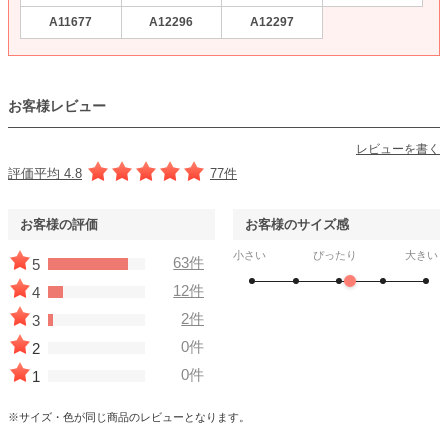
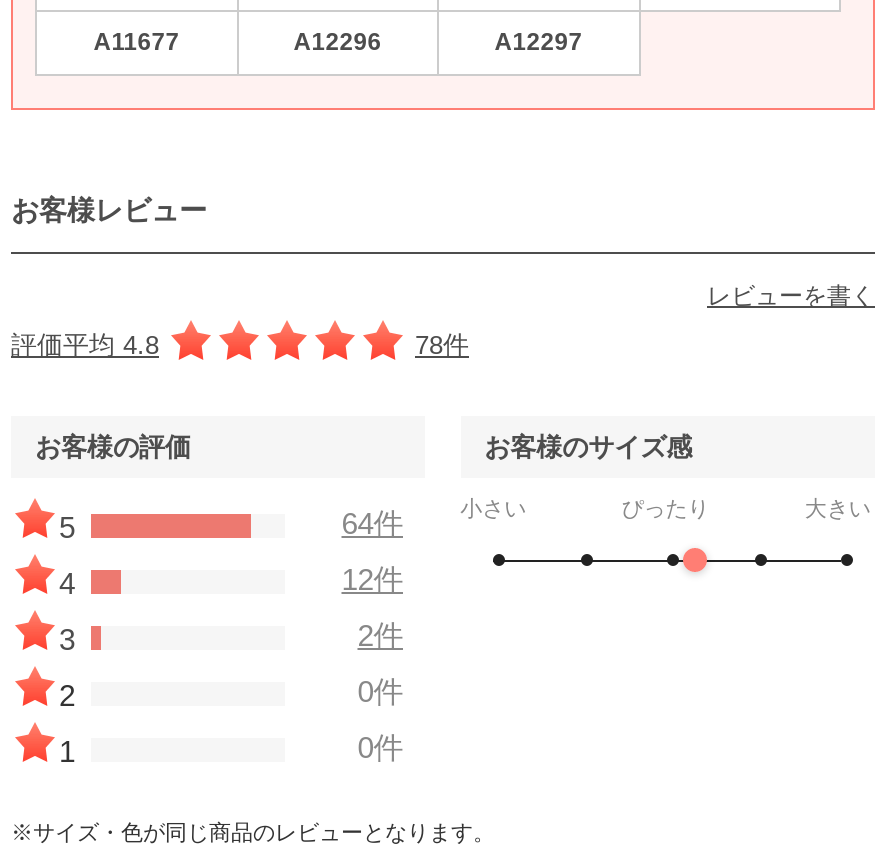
- 77件
+ 78件

- 63件
+ 64件
